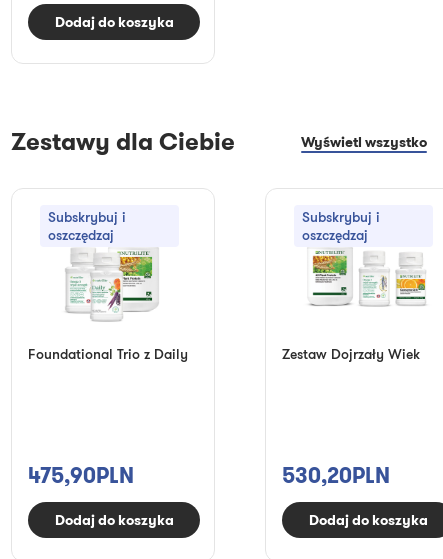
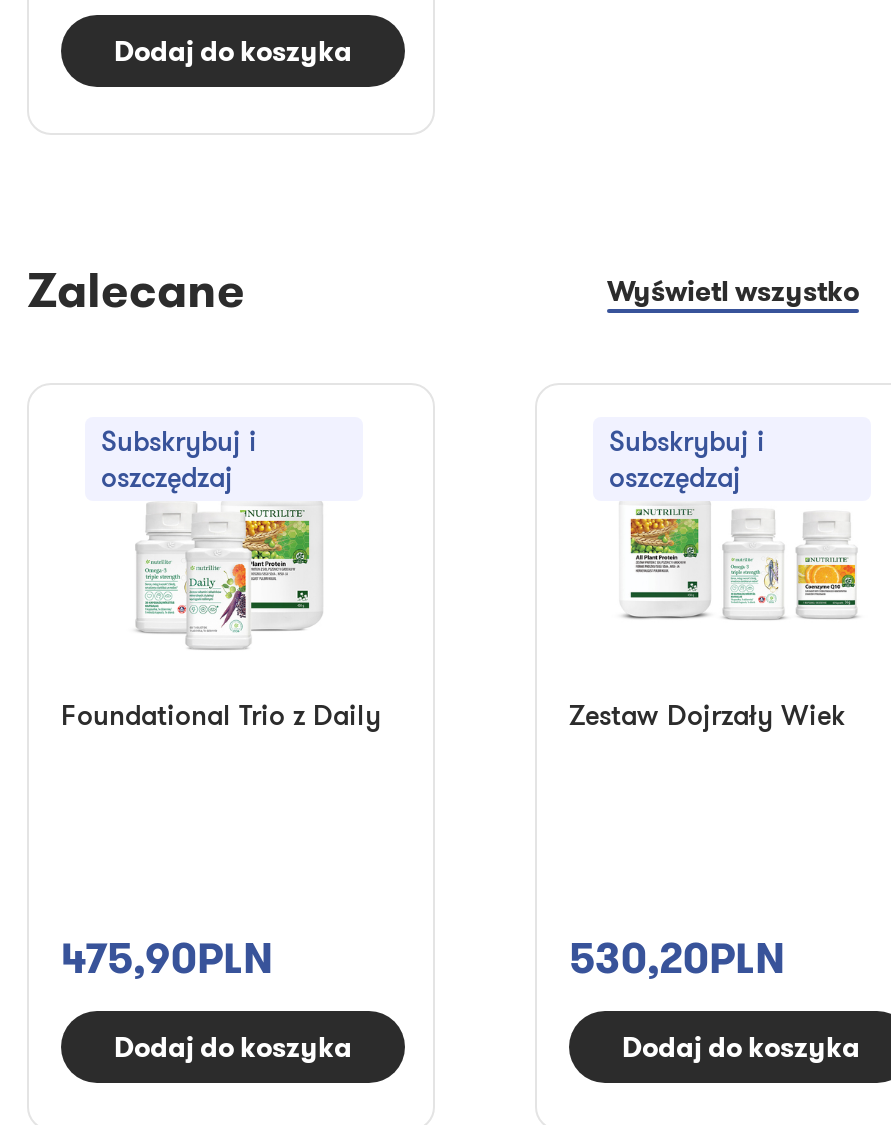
- Zestawy dla Ciebie
+ Zalecane
